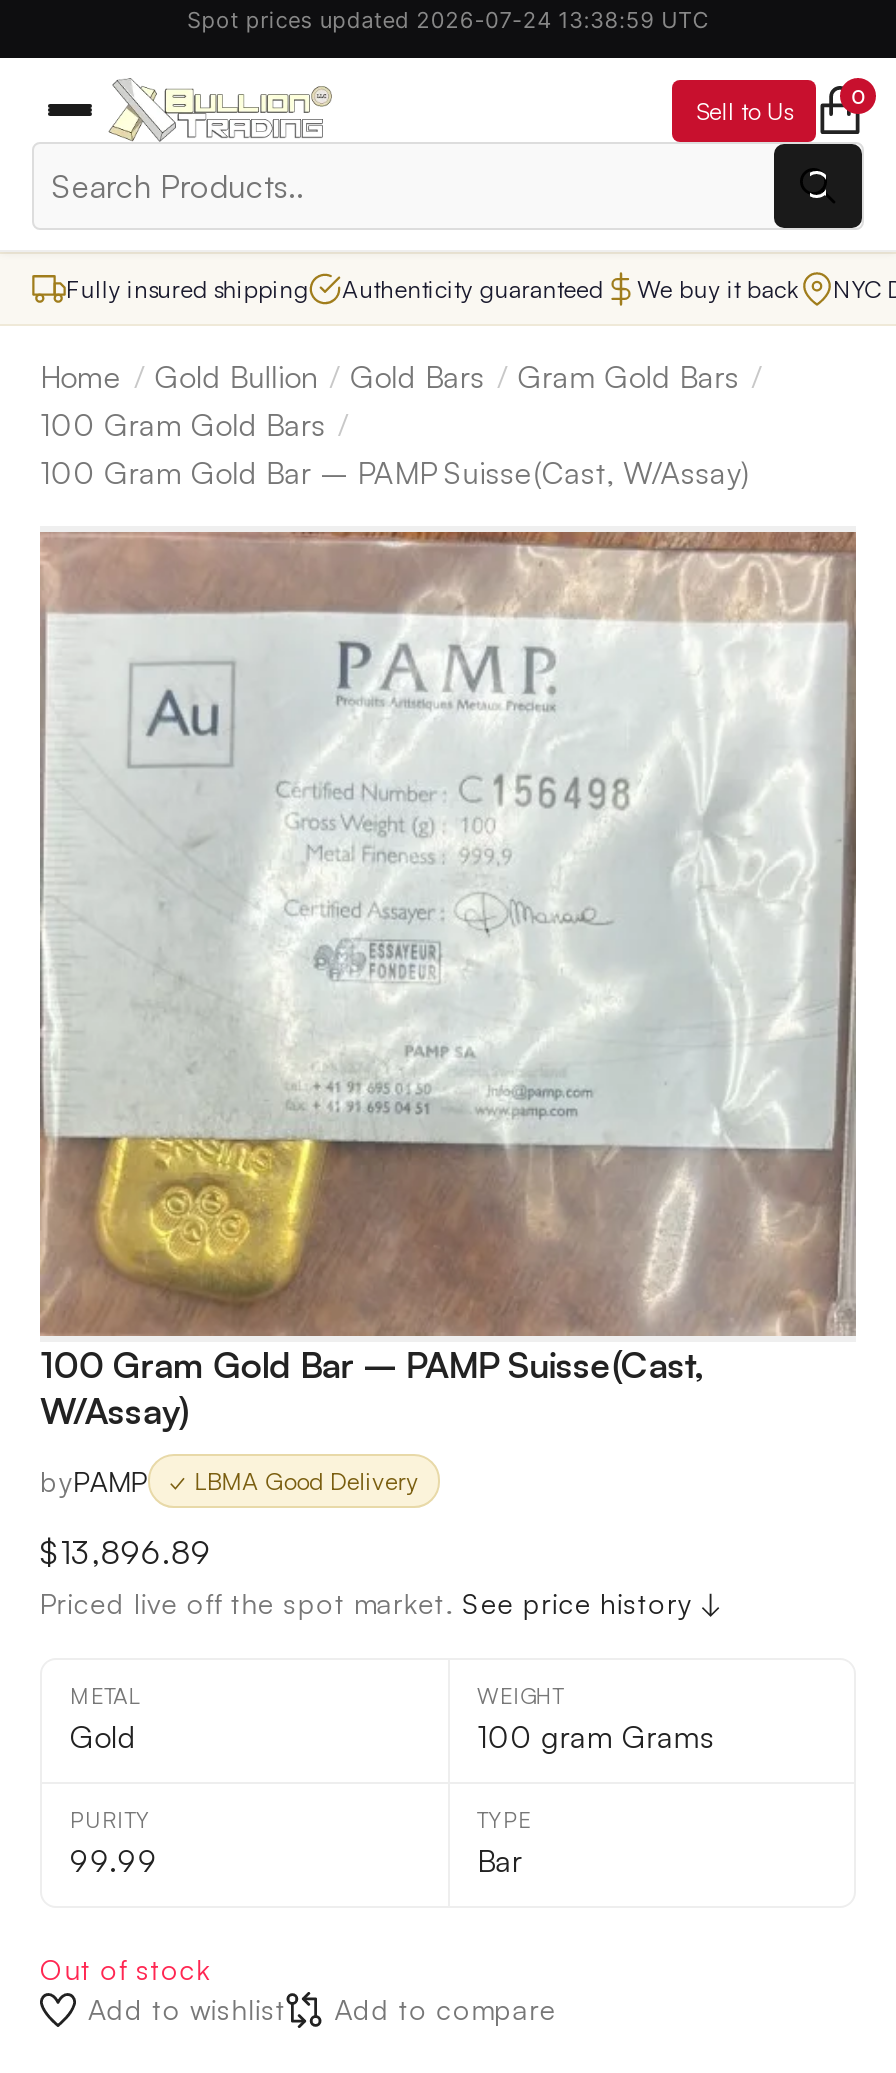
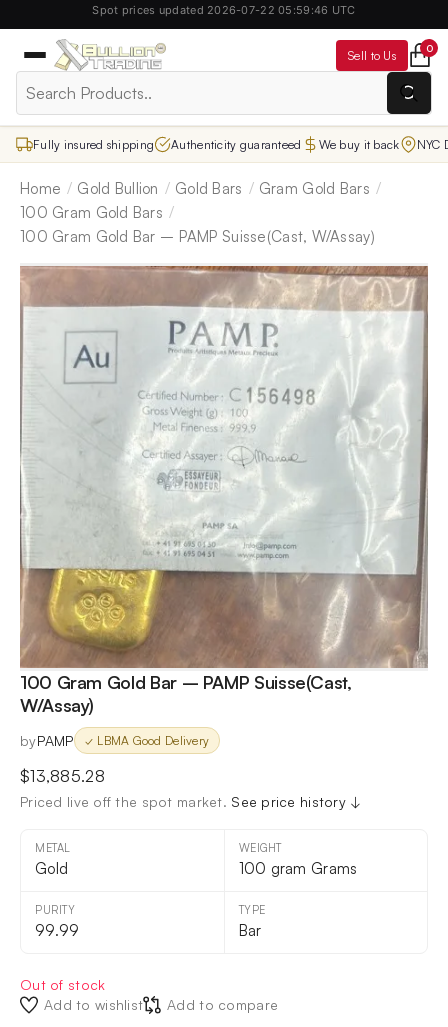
- Spot prices updated 2026-07-24 13:38:59 UTC
+ Spot prices updated 2026-07-22 05:59:46 UTC

- $13,896.89
+ $13,885.28
